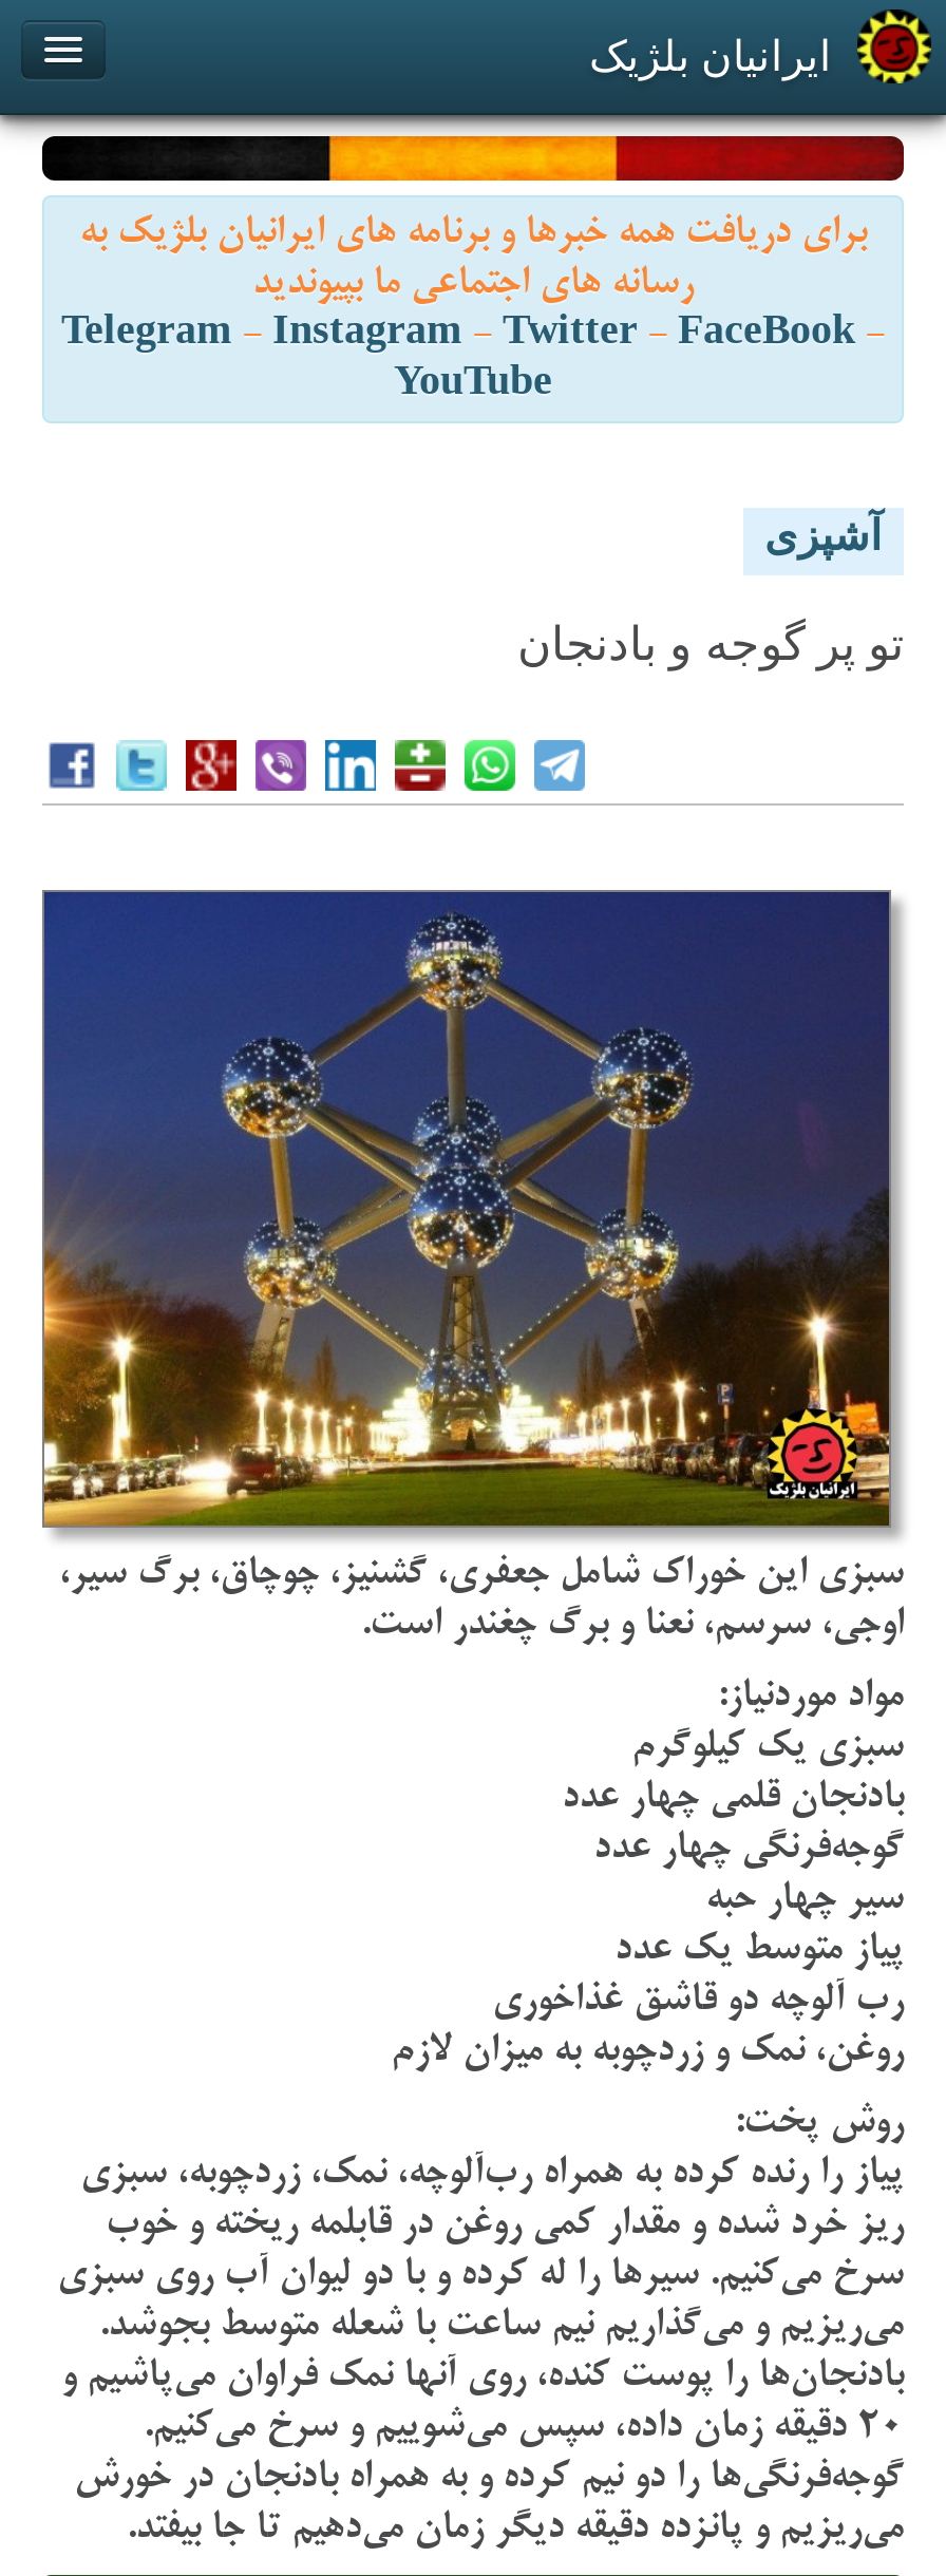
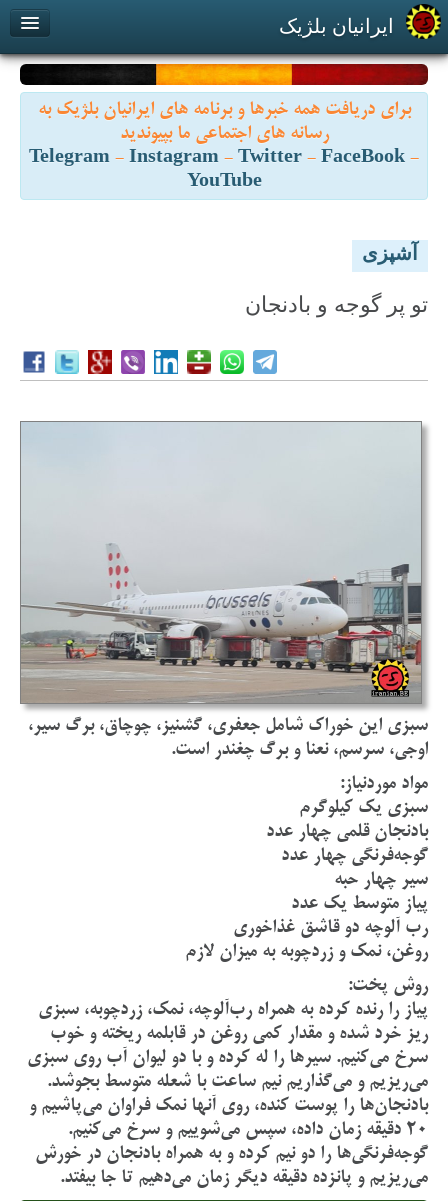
- [image]
+ [image]
